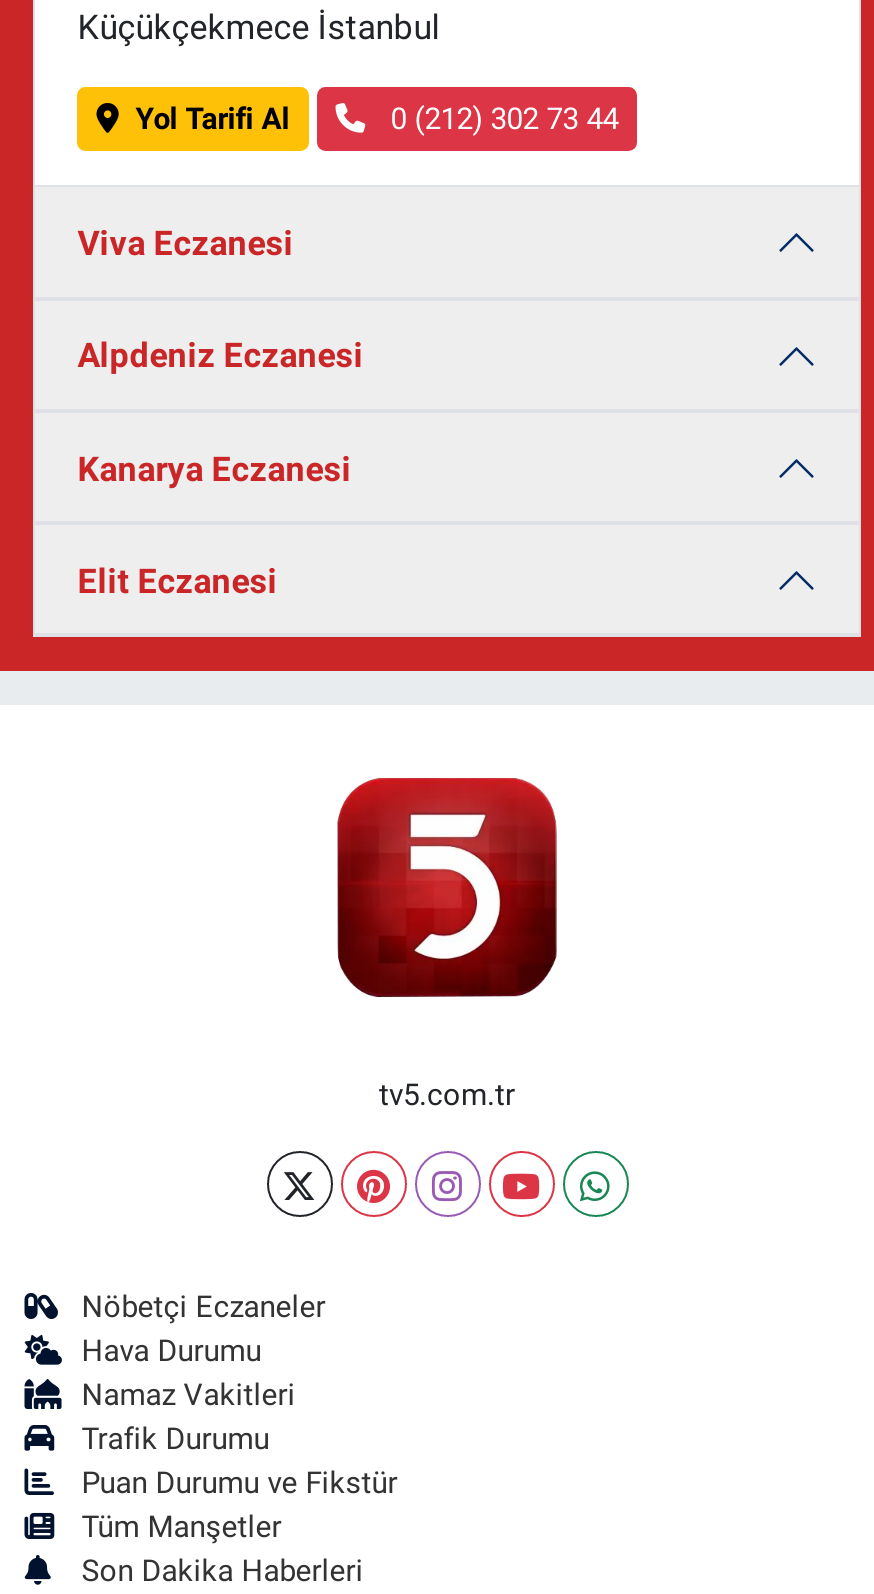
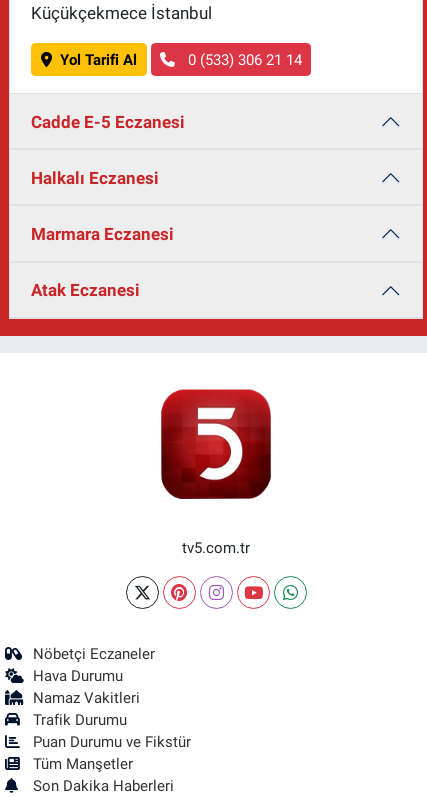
- 0 (212) 302 73 44
+ 0 (533) 306 21 14

- Viva Eczanesi
+ Cadde E-5 Eczanesi

- Alpdeniz Eczanesi
+ Halkalı Eczanesi

- Kanarya Eczanesi
+ Marmara Eczanesi

- Elit Eczanesi
+ Atak Eczanesi
